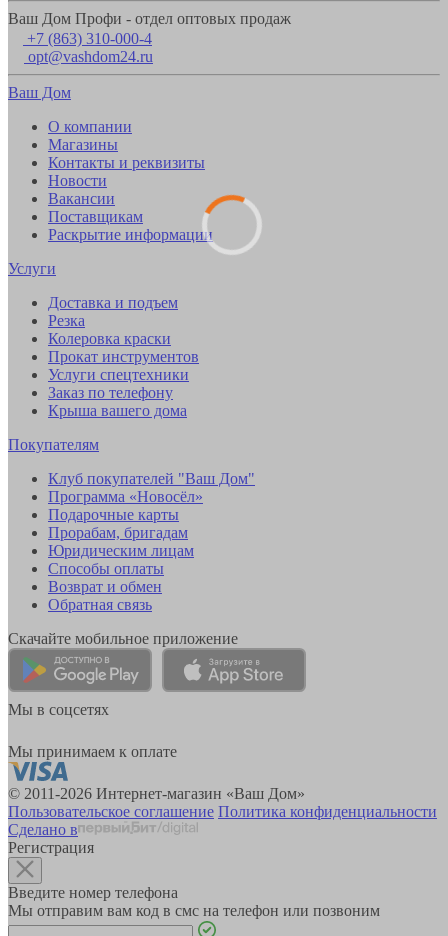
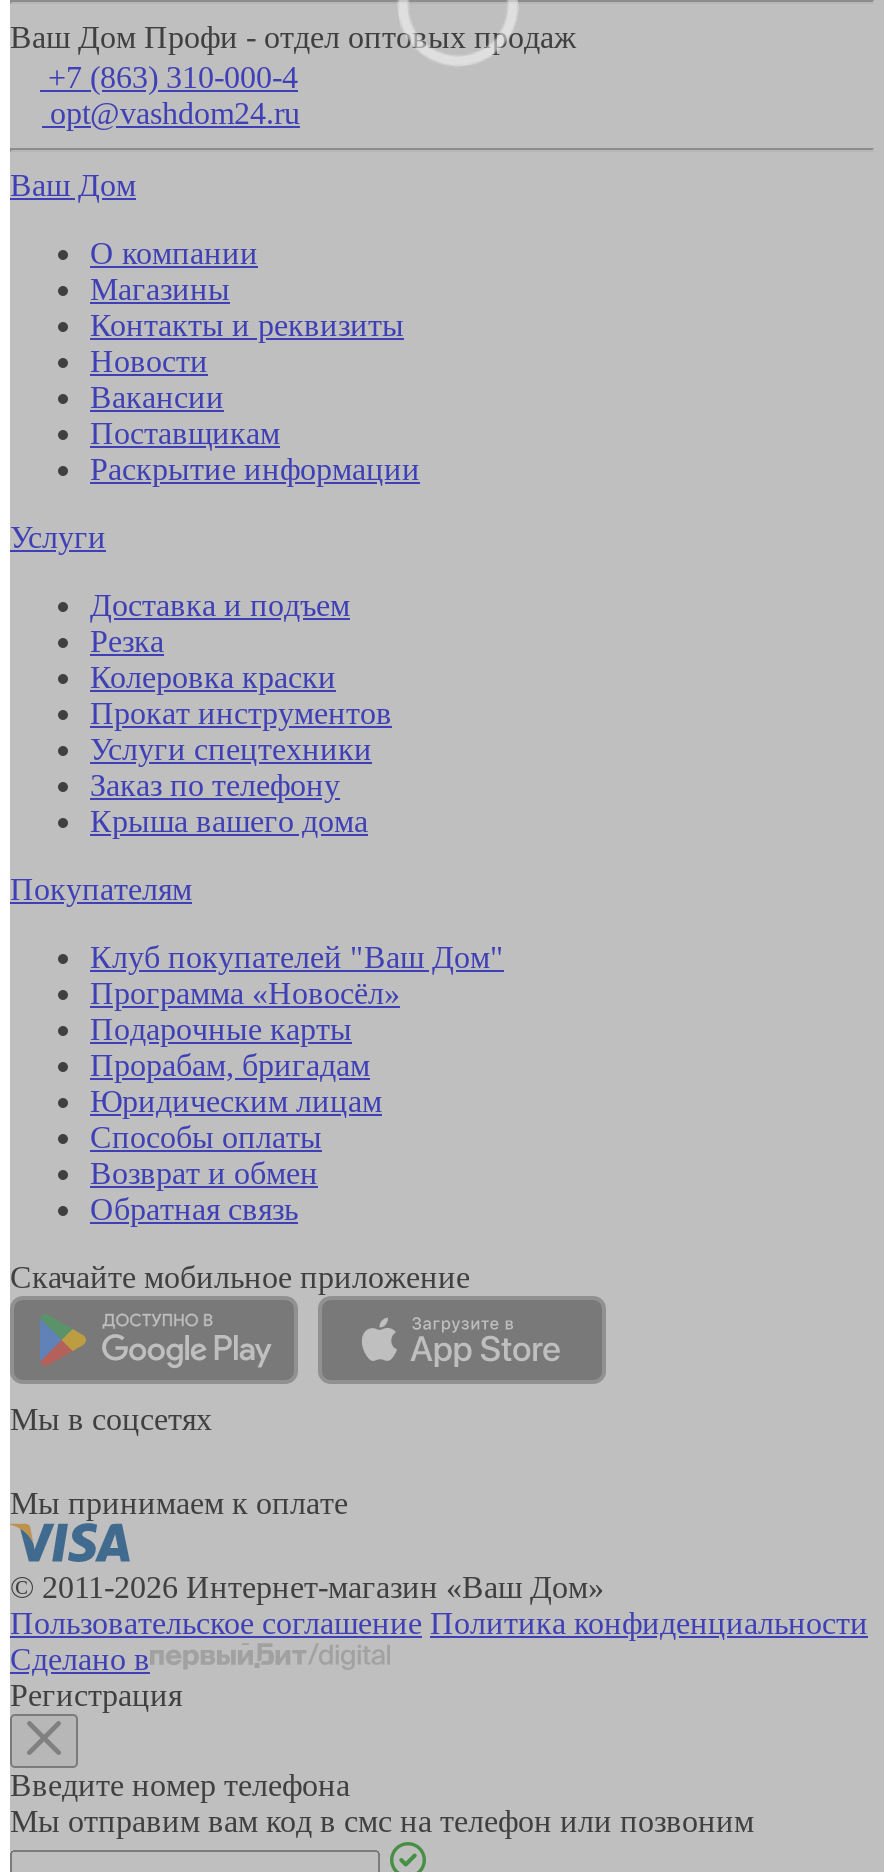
- [image]
